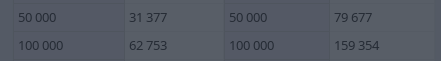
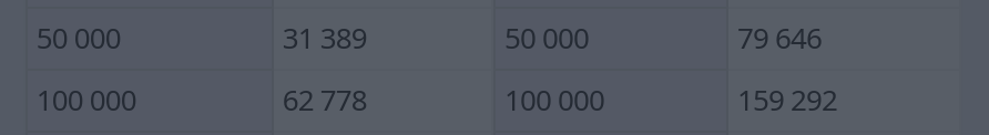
- 31 377
+ 31 389

- 79 677
+ 79 646

- 62 753
+ 62 778

- 159 354
+ 159 292
